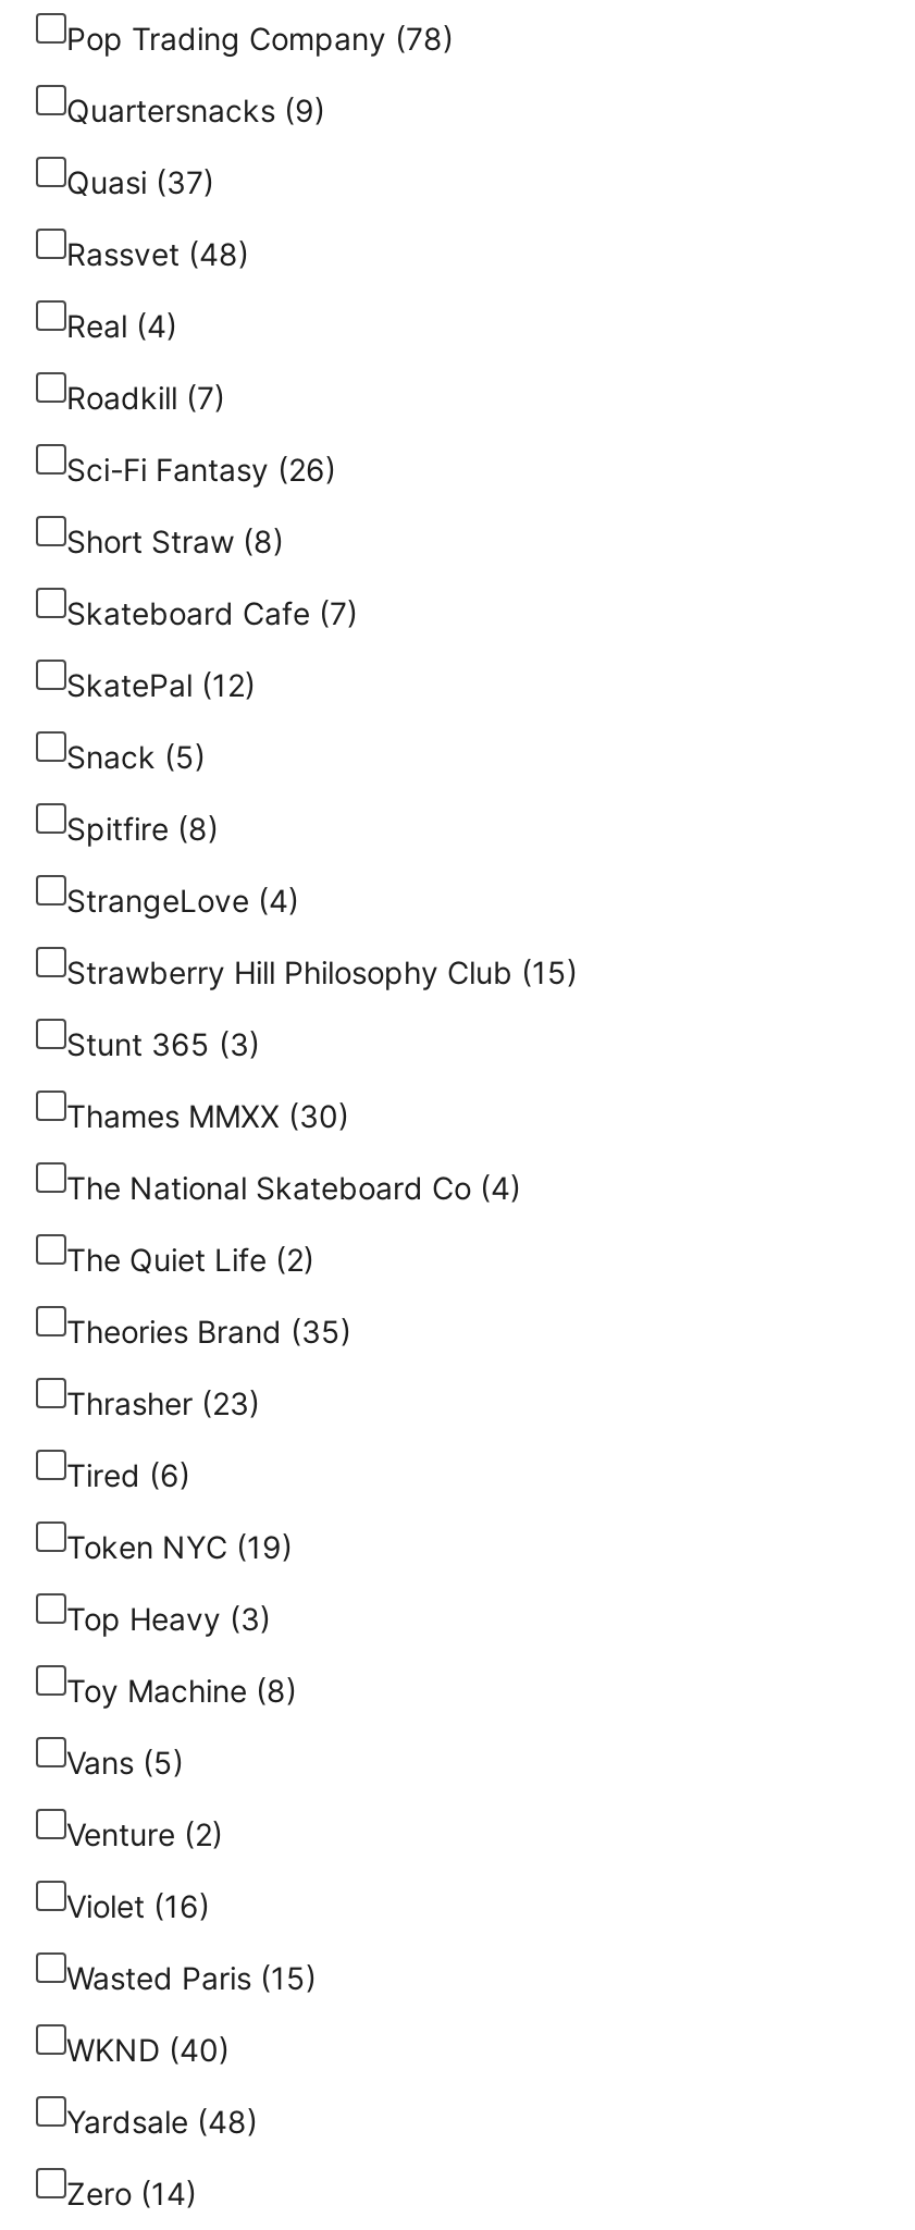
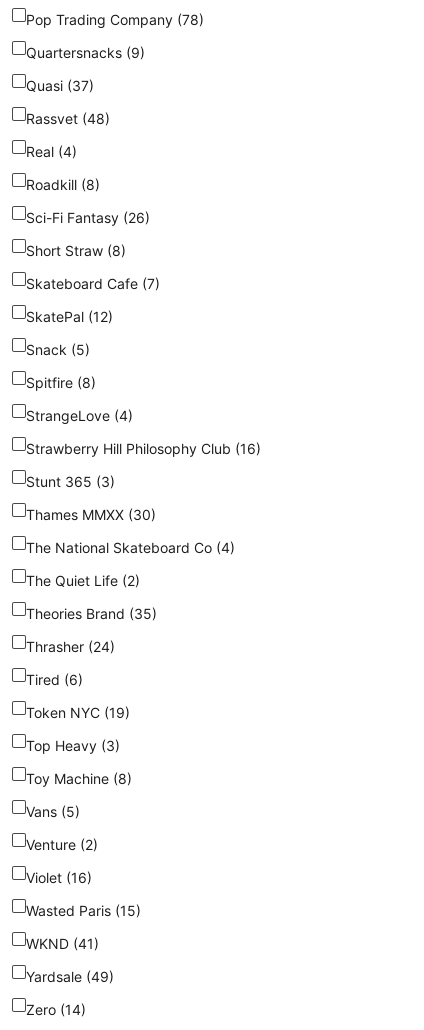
- Roadkill (7)
+ Roadkill (8)

- Strawberry Hill Philosophy Club (15)
+ Strawberry Hill Philosophy Club (16)

- Thrasher (23)
+ Thrasher (24)

- WKND (40)
+ WKND (41)

- Yardsale (48)
+ Yardsale (49)
